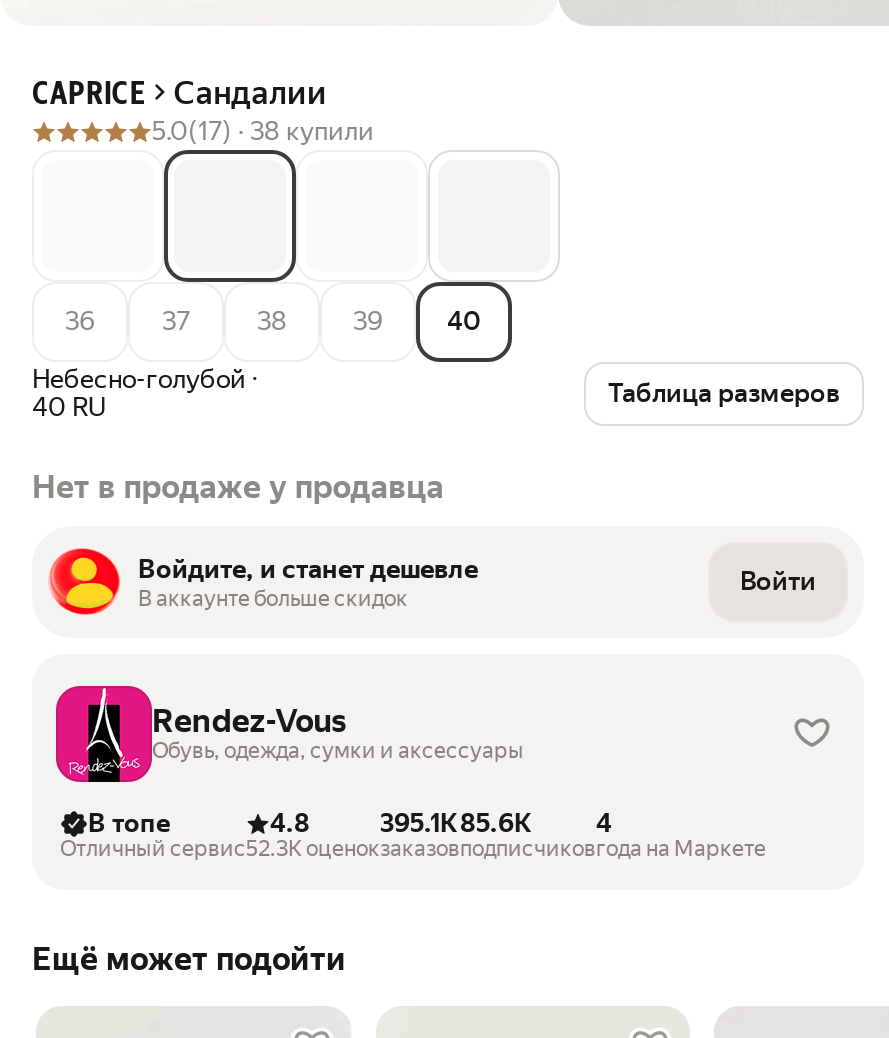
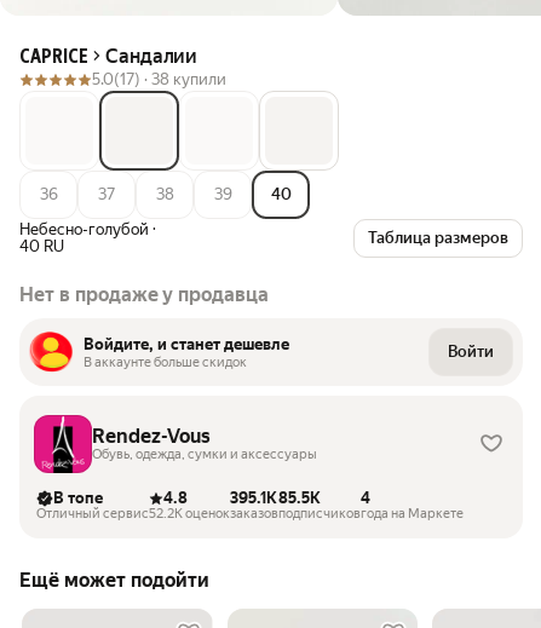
- 395.1K 85.6K
+ 395.1K 85.5K

- 52.3K оценок
+ 52.2K оценок
